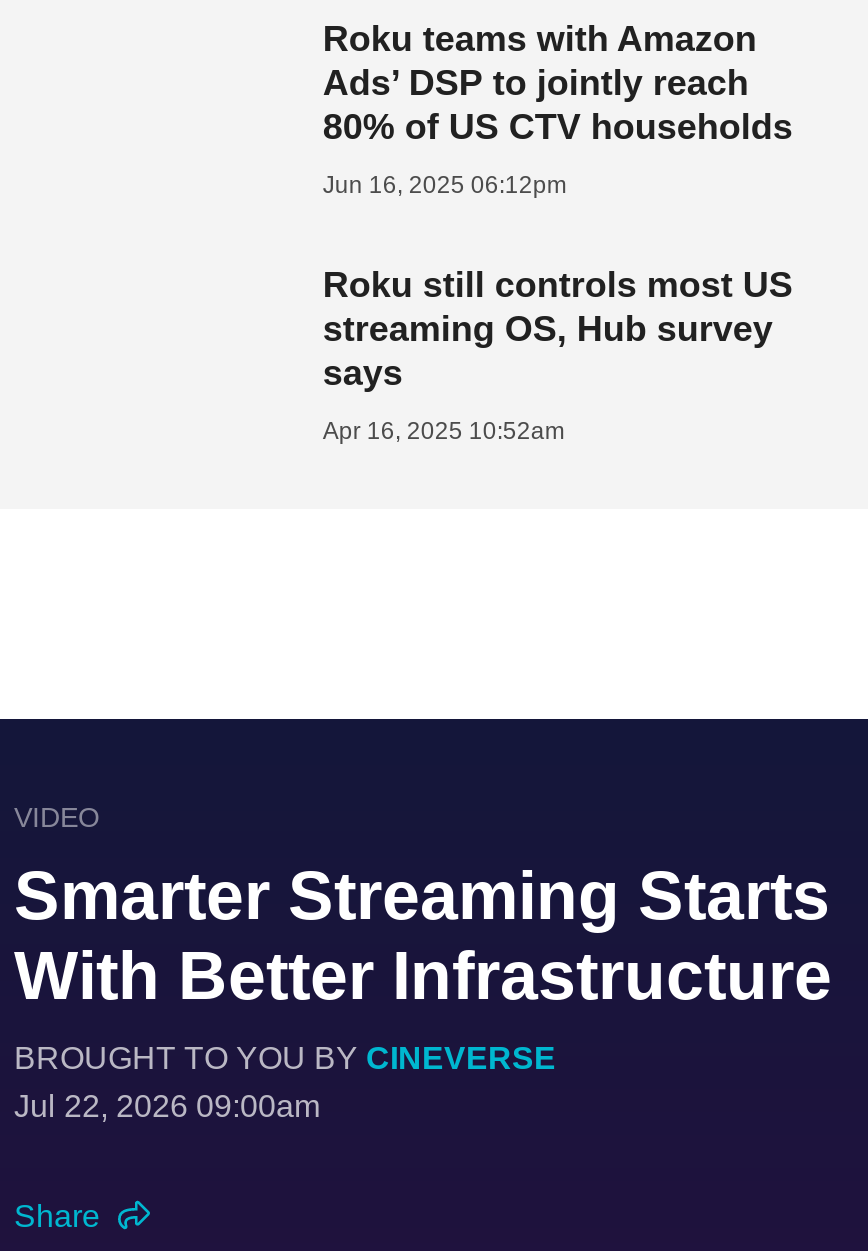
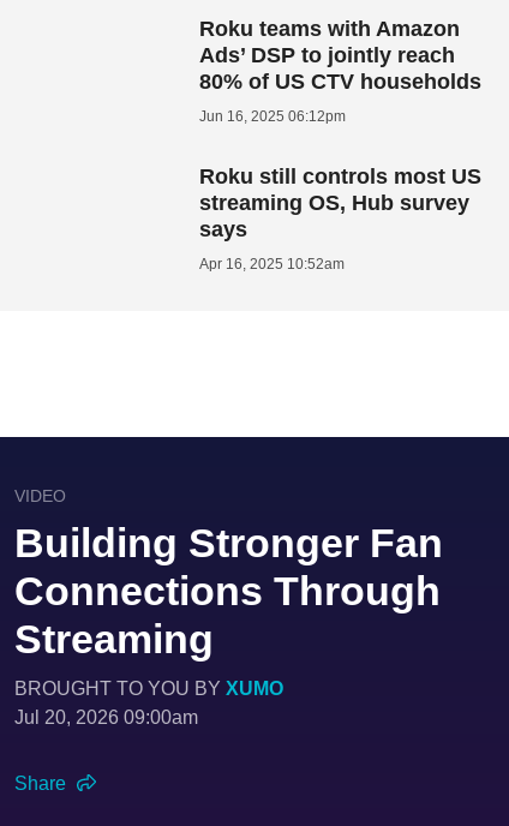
- Smarter Streaming Starts
- With Better Infrastructure
- BROUGHT TO YOU BY CINEVERSE
- Jul 22, 2026 09:00am
+ Building Stronger Fan
+ Connections Through
+ Streaming
+ BROUGHT TO YOU BY XUMO
+ Jul 20, 2026 09:00am
